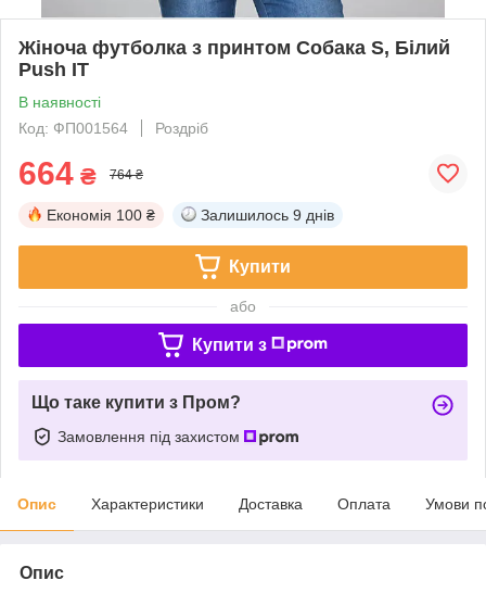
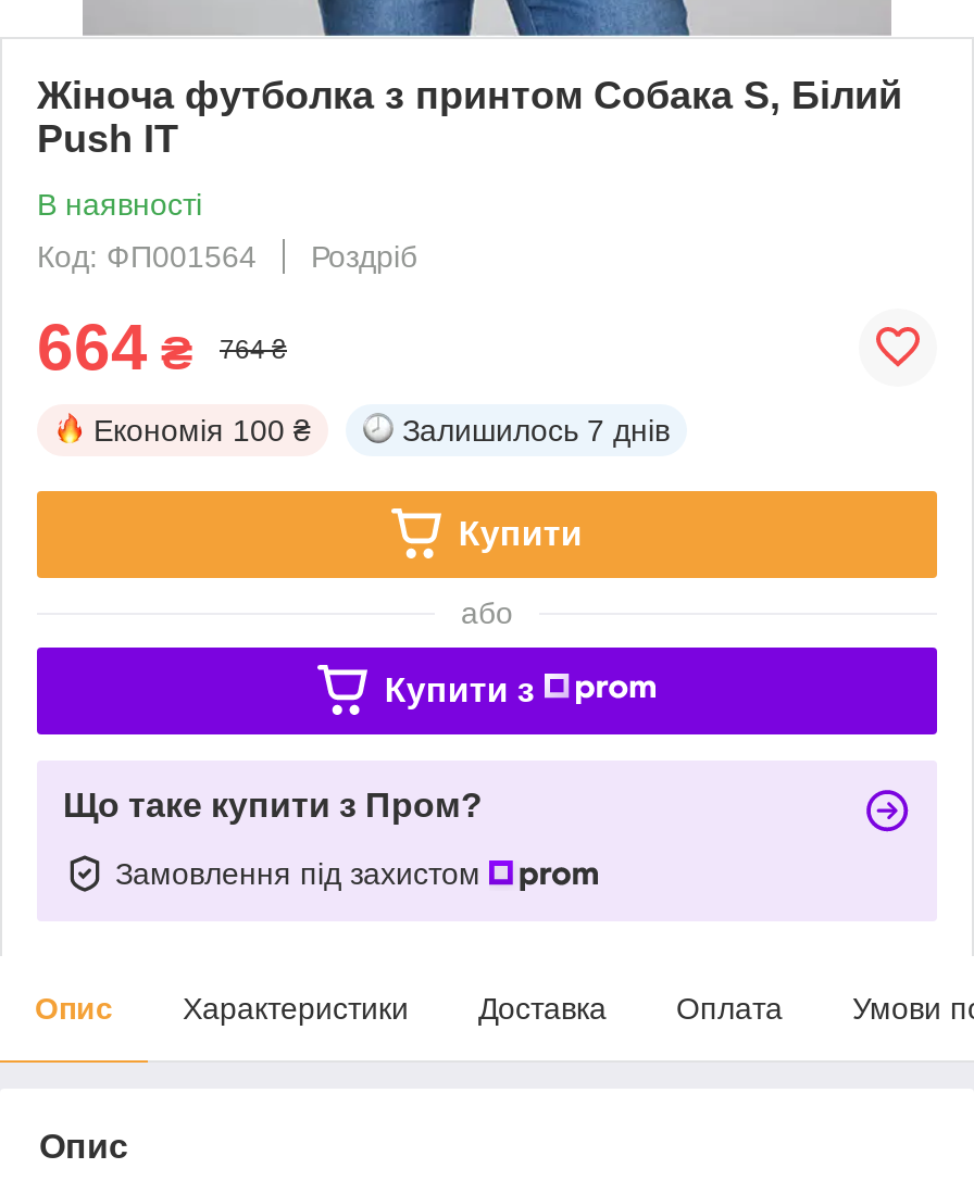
- Залишилось 9 днів
+ Залишилось 7 днів
